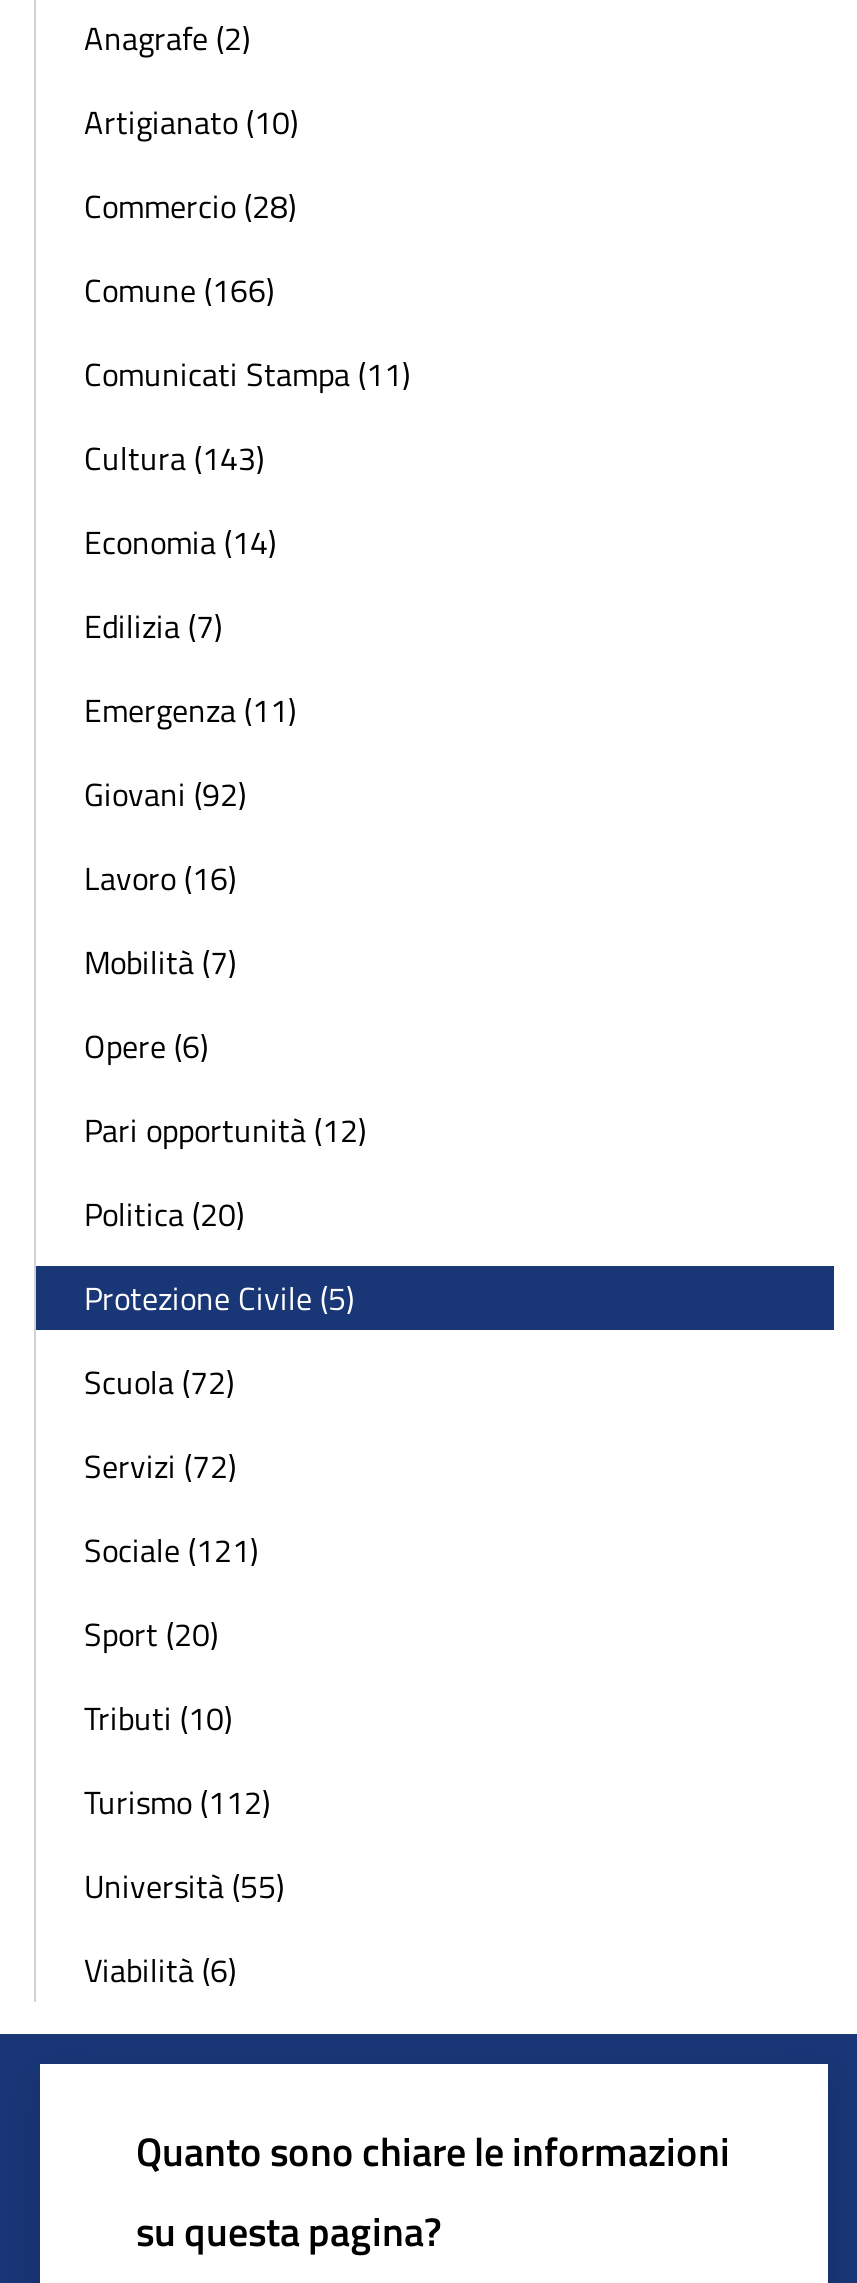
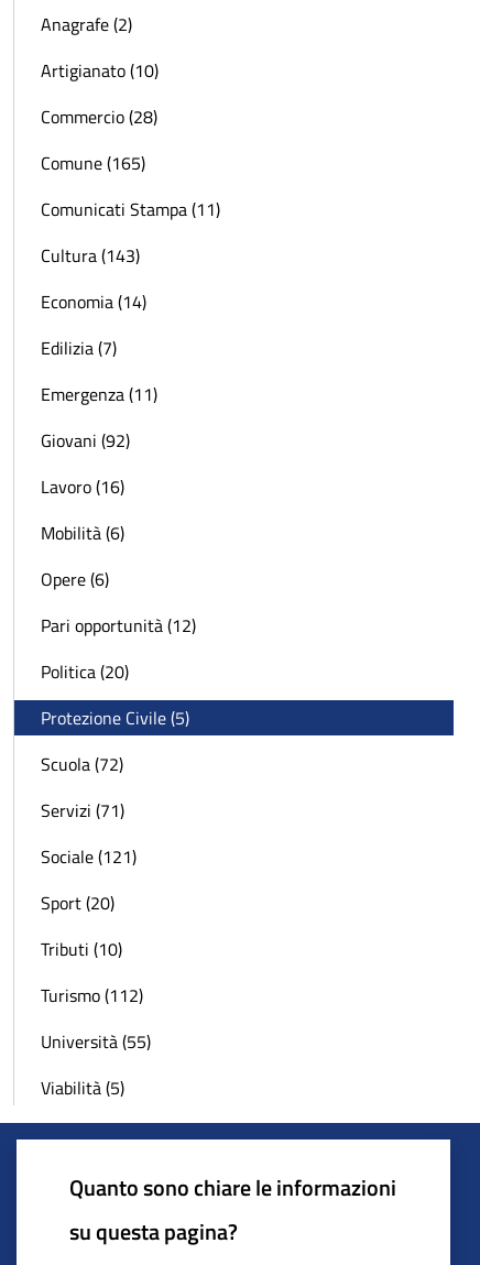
- Comune (166)
+ Comune (165)

- Mobilità (7)
+ Mobilità (6)

- Servizi (72)
+ Servizi (71)

- Viabilità (6)
+ Viabilità (5)
